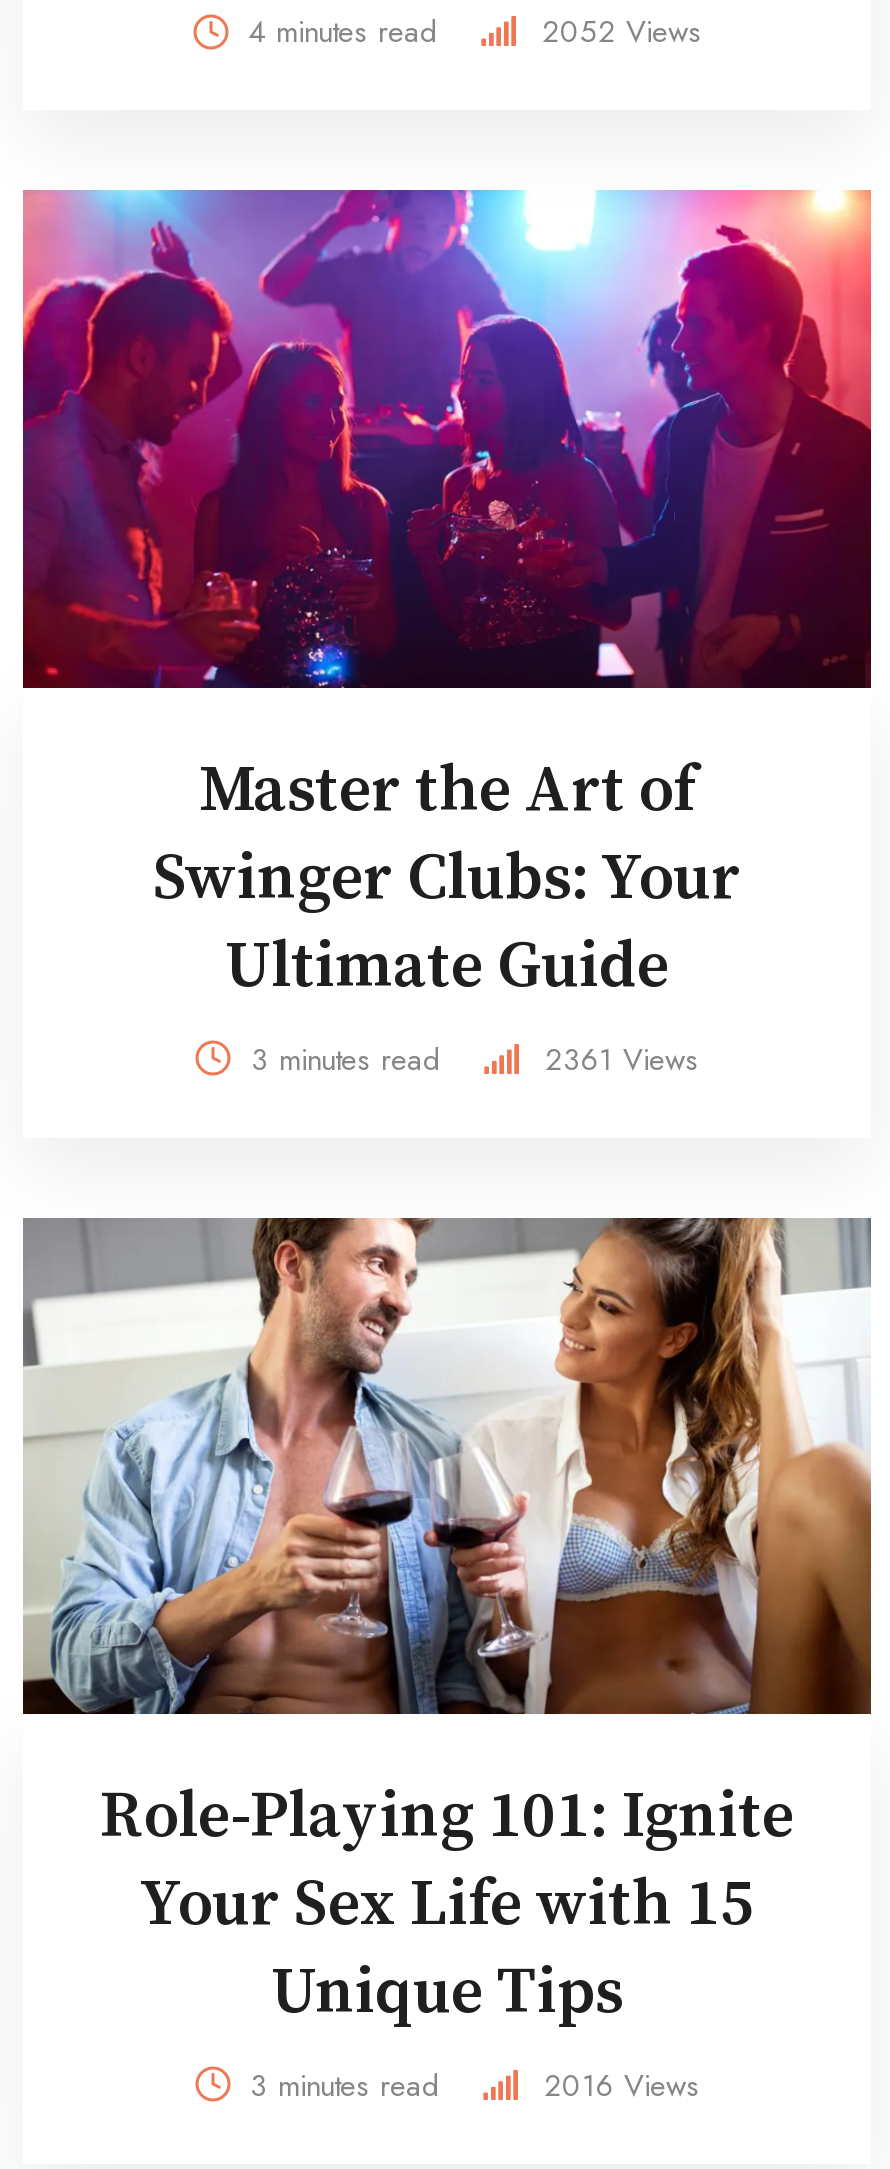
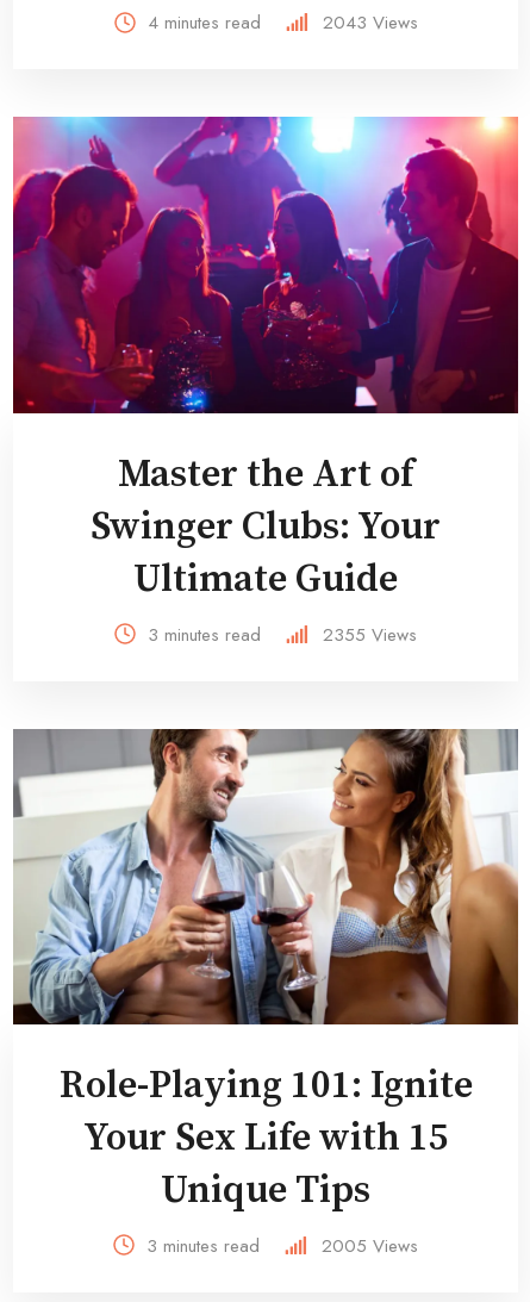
- 2052 Views
+ 2043 Views

- 2361 Views
+ 2355 Views

- 2016 Views
+ 2005 Views
